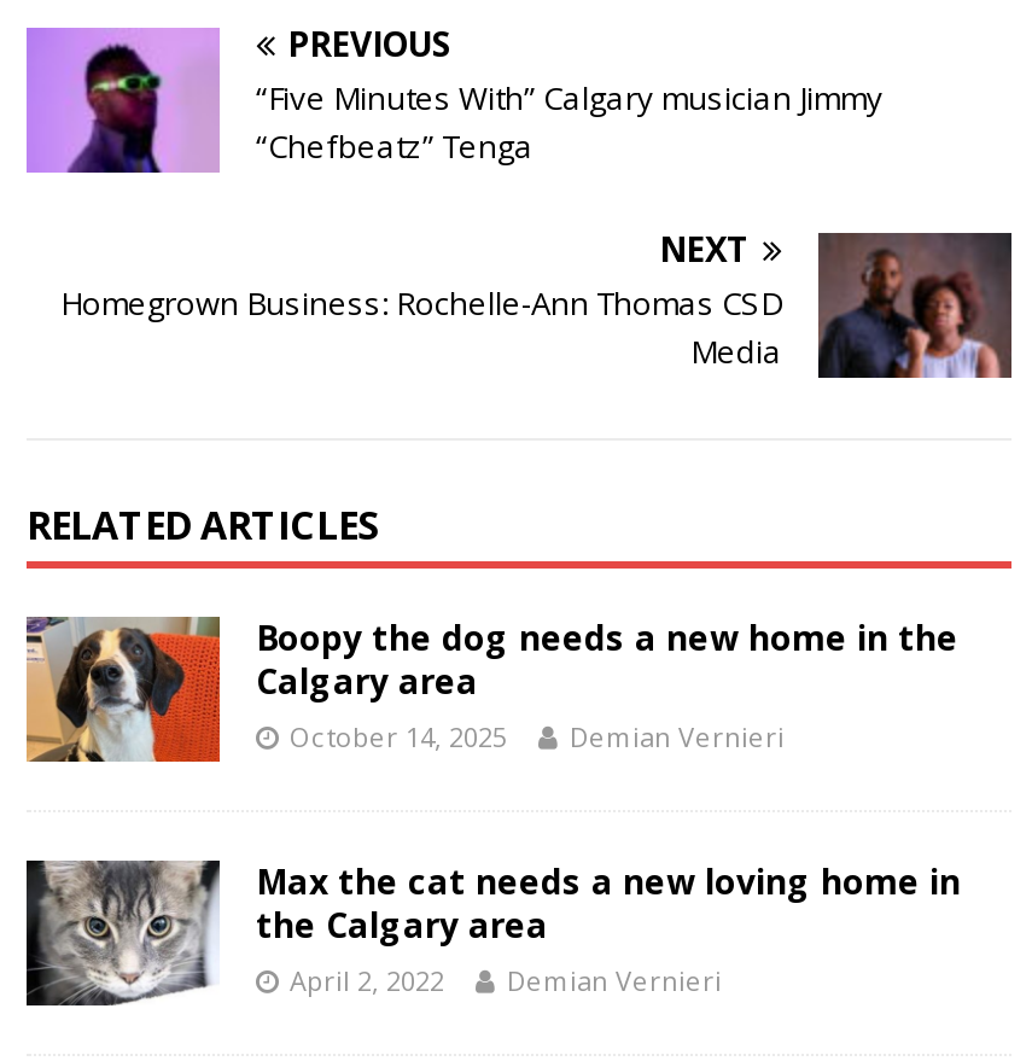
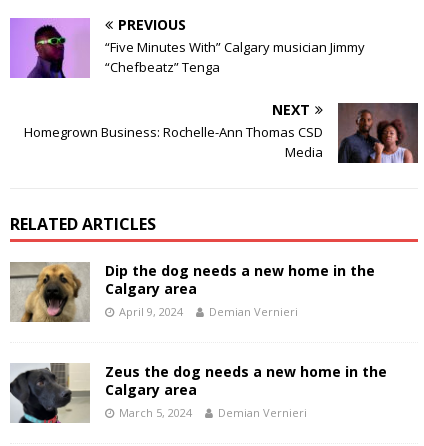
- [image]
- Boopy the dog needs a new home in the
+ [image]
+ Dip the dog needs a new home in the

- October 14, 2025 Demian Vernieri
+ April 9, 2024 Demian Vernieri

- [image]
- Max the cat needs a new loving home in
- the Calgary area
- April 2, 2022
+ [image]
+ Zeus the dog needs a new home in the
+ Calgary area
+ March 5, 2024
